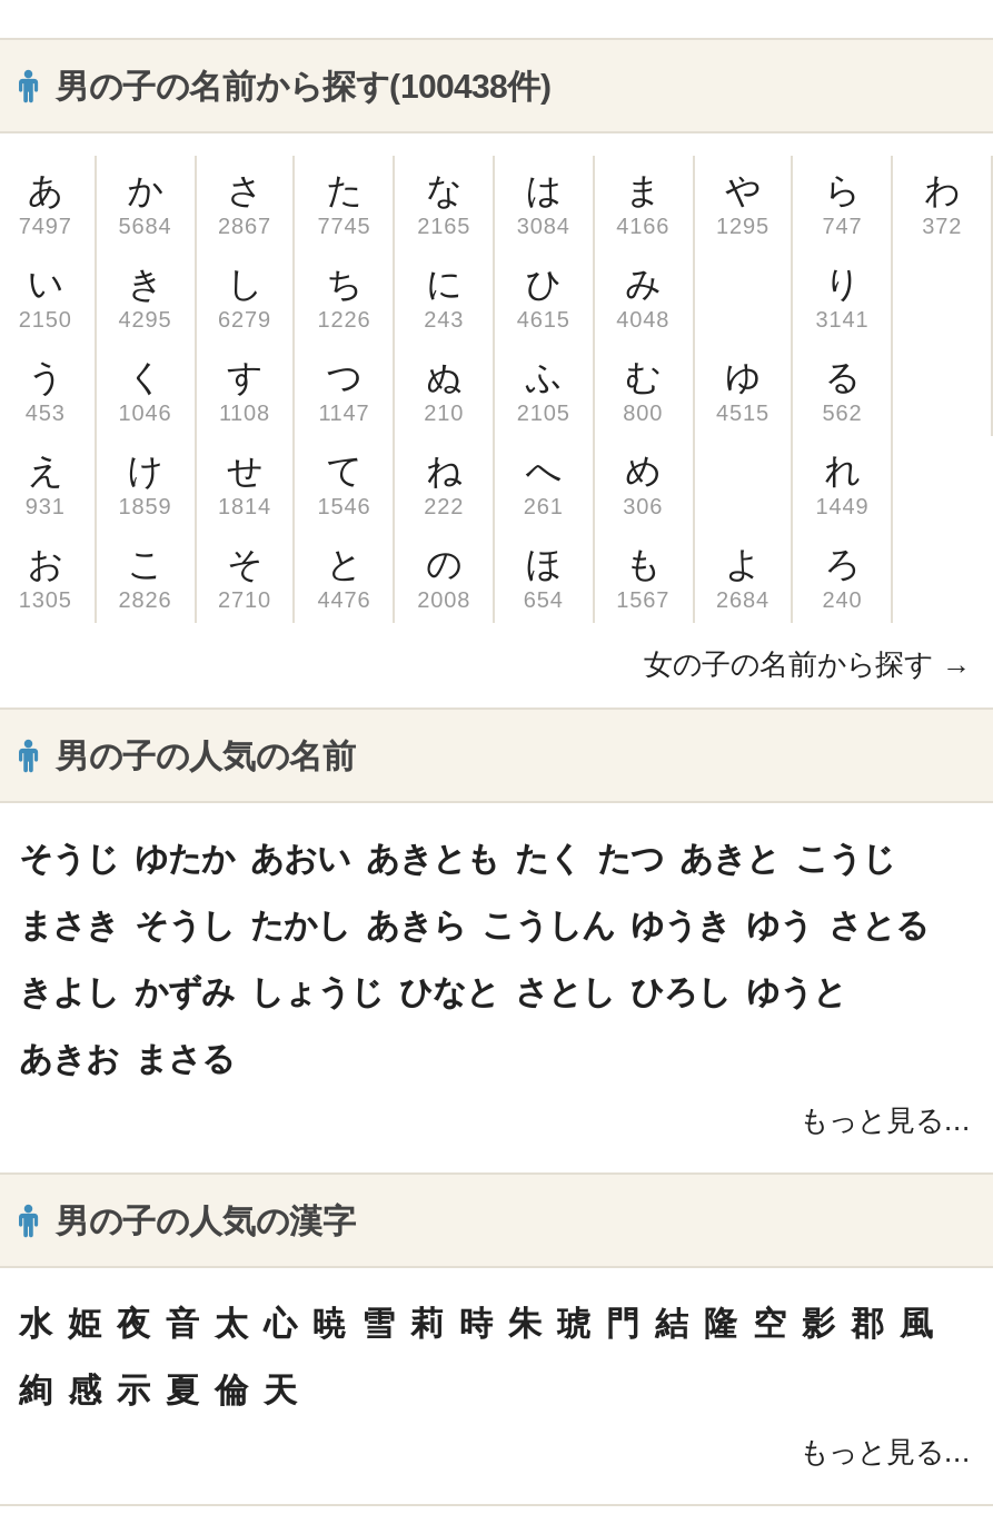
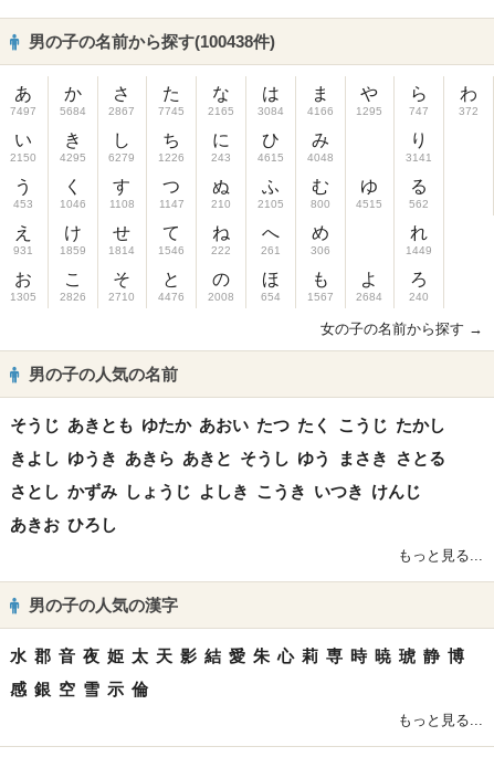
- そうじ ゆたか あおい あきとも たく たつ あきと こうじ
+ そうじ あきとも ゆたか あおい たつ たく こうじ たかし

- まさき そうし たかし あきら こうしん ゆうき ゆう さとる
+ きよし ゆうき あきら あきと そうし ゆう まさき さとる

- きよし かずみ しょうじ ひなと さとし ひろし ゆうと
+ さとし かずみ しょうじ よしき こうき いつき けんじ

- あきお まさる
+ あきお ひろし

- 水 姫 夜 音 太 心 暁 雪 莉 時 朱 琥 門 結 隆 空 影 郡 風
+ 水 郡 音 夜 姫 太 天 影 結 愛 朱 心 莉 専 時 暁 琥 静 博

- 絢 感 示 夏 倫 天
+ 感 銀 空 雪 示 倫
